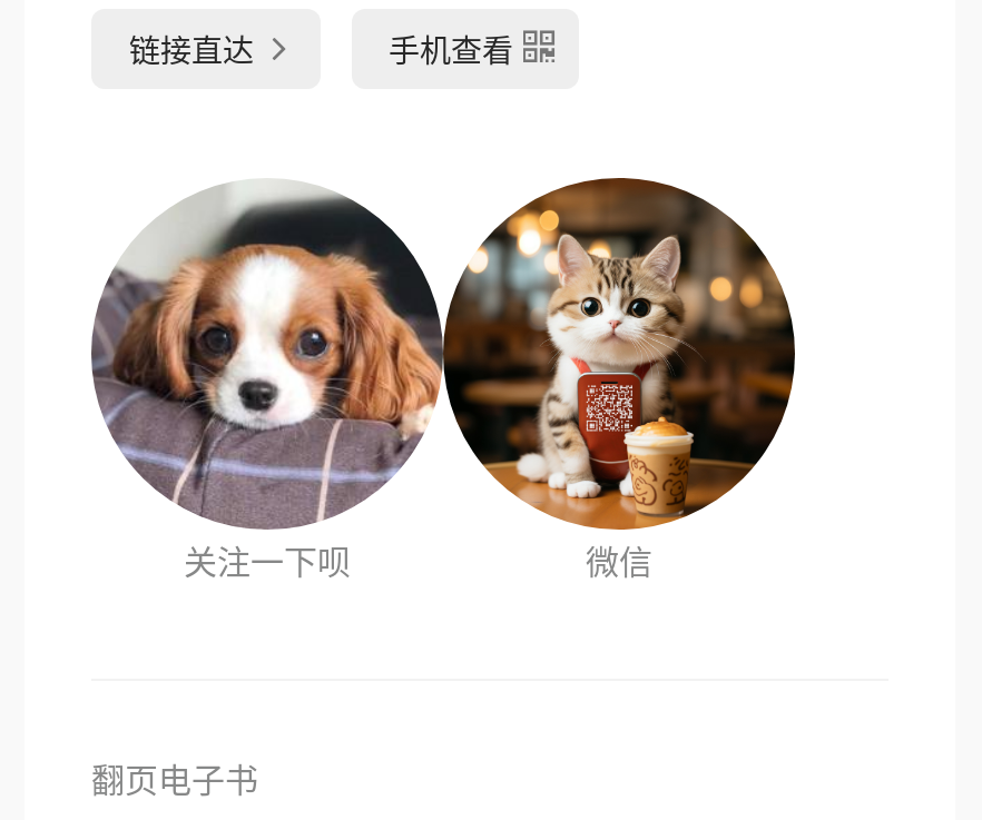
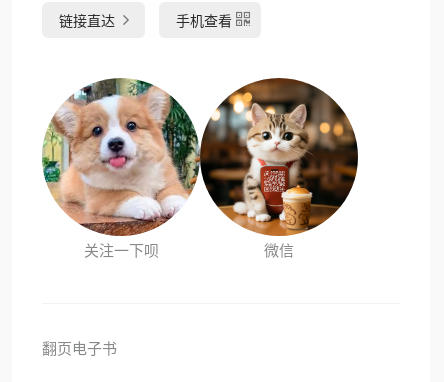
- [image]
+ [image]
